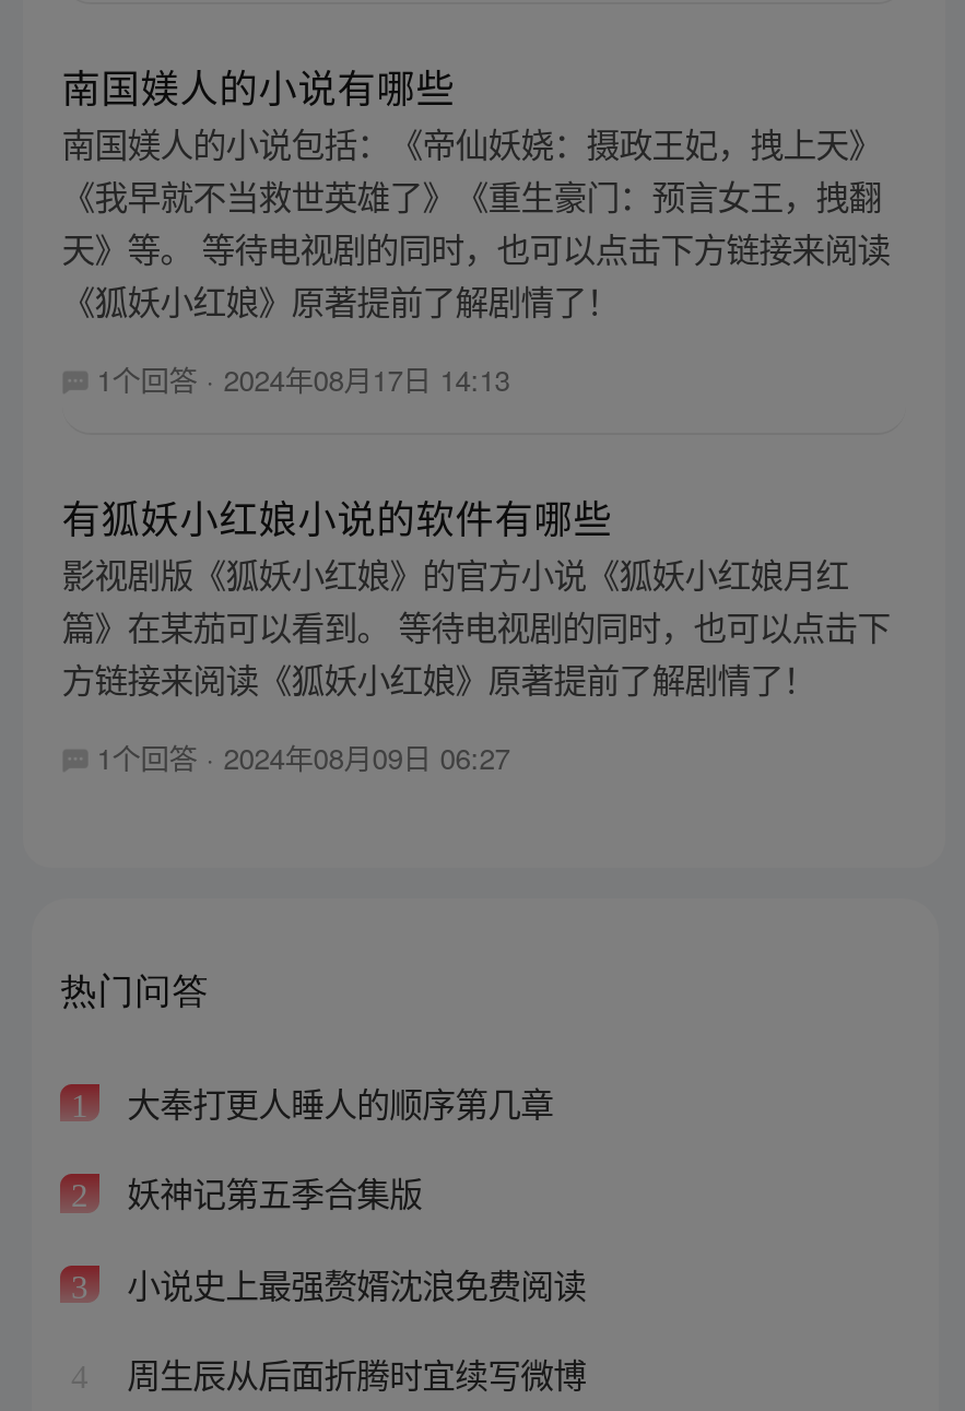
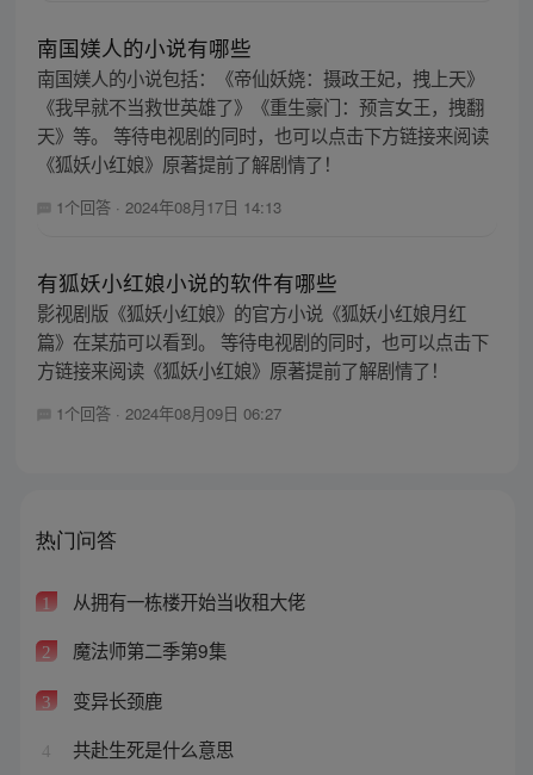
- 大奉打更人睡人的顺序第几章
+ 从拥有一栋楼开始当收租大佬

- 妖神记第五季合集版
+ 魔法师第二季第9集

- 小说史上最强赘婿沈浪免费阅读
+ 变异长颈鹿

- 周生辰从后面折腾时宜续写微博
+ 共赴生死是什么意思
